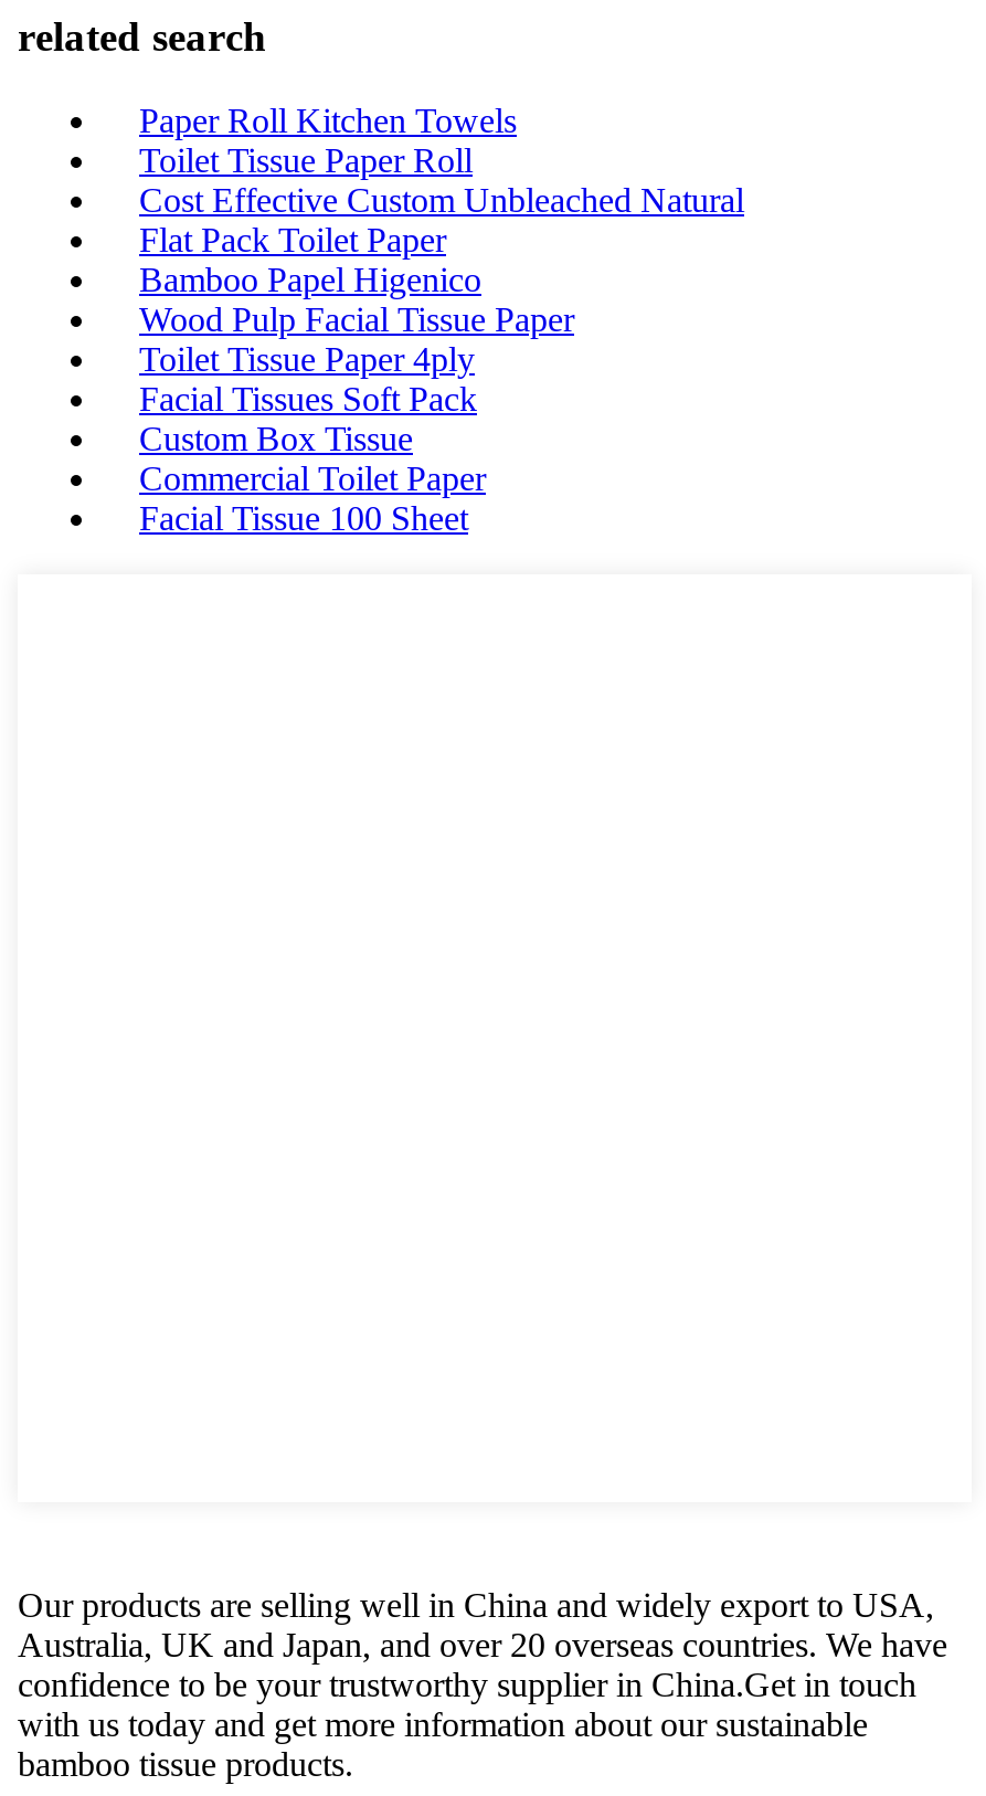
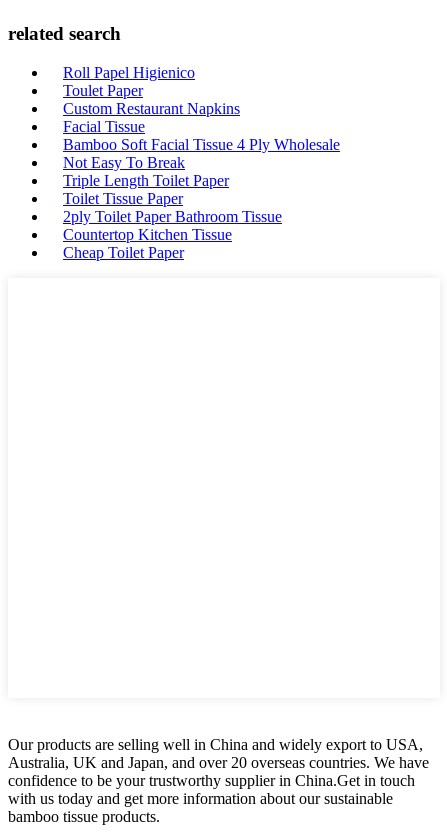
- Paper Roll Kitchen Towels
- Toilet Tissue Paper Roll
- Cost Effective Custom Unbleached Natural
- Flat Pack Toilet Paper
- Bamboo Papel Higenico
- Wood Pulp Facial Tissue Paper
- Toilet Tissue Paper 4ply
- Facial Tissues Soft Pack
- Custom Box Tissue
- Commercial Toilet Paper
- Facial Tissue 100 Sheet
+ Roll Papel Higienico
+ Toulet Paper
+ Custom Restaurant Napkins
+ Facial Tissue
+ Bamboo Soft Facial Tissue 4 Ply Wholesale
+ Not Easy To Break
+ Triple Length Toilet Paper
+ Toilet Tissue Paper
+ 2ply Toilet Paper Bathroom Tissue
+ Countertop Kitchen Tissue
+ Cheap Toilet Paper
